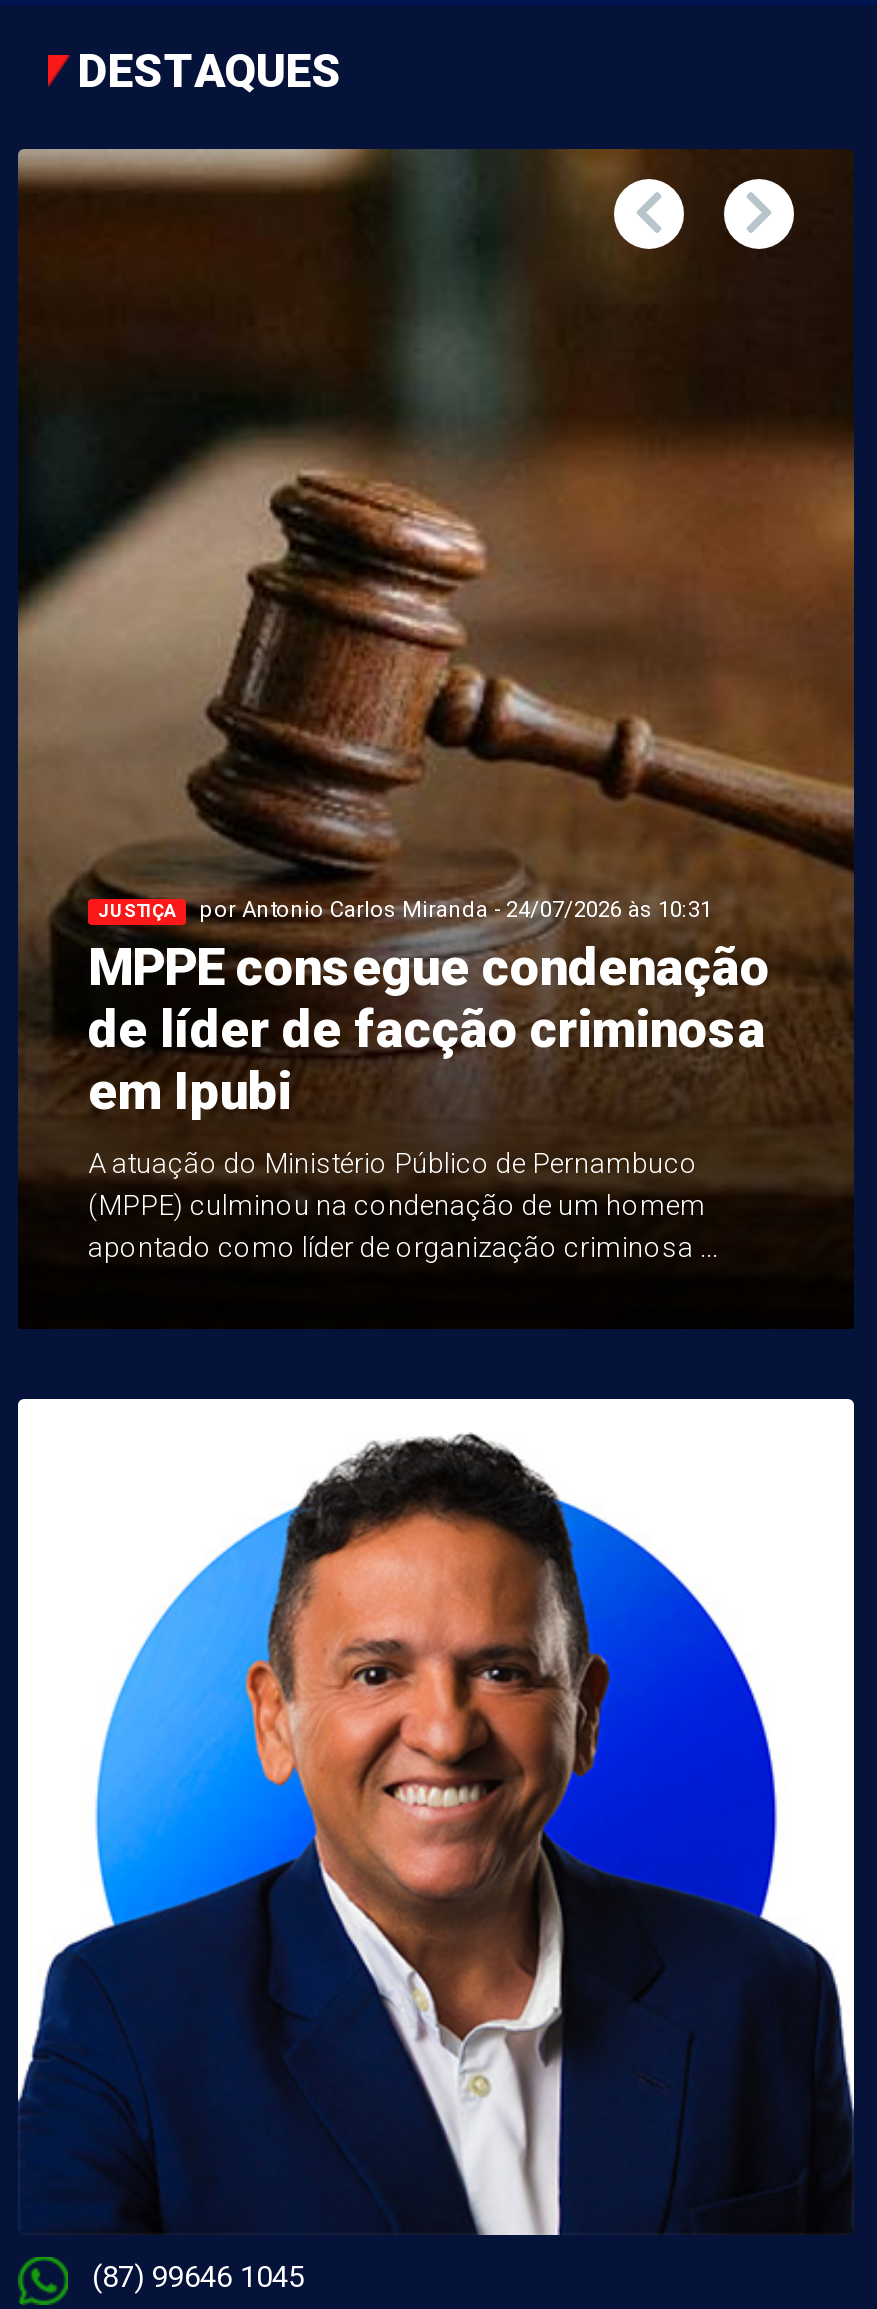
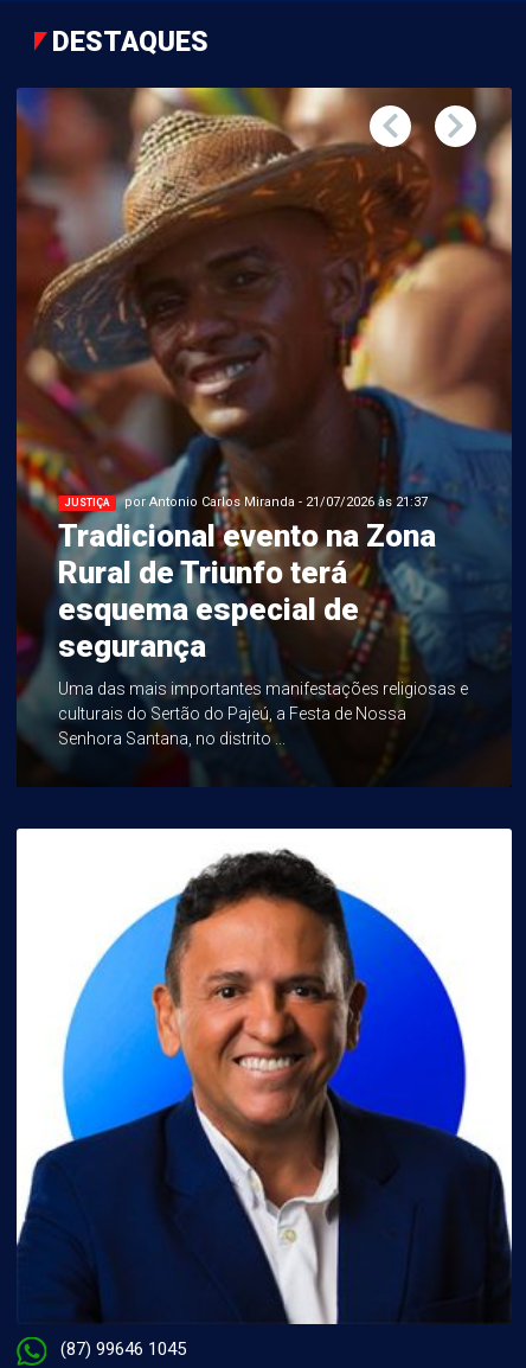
- [image]
- por Antonio Carlos Miranda - 24/07/2026 às 10:31
- MPPE consegue condenação
- de líder de facção criminosa
- em Ipubi
- A atuação do Ministério Público de Pernambuco
- (MPPE) culminou na condenação de um homem
- apontado como líder de organização criminosa ...
+ [image]
+ por Antonio Carlos Miranda - 21/07/2026 às 21:37
+ Tradicional evento na Zona
+ Rural de Triunfo terá
+ esquema especial de
+ segurança
+ Uma das mais importantes manifestações religiosas e
+ culturais do Sertão do Pajeú, a Festa de Nossa
+ Senhora Santana, no distrito ...

moved up: JUSTIÇA
